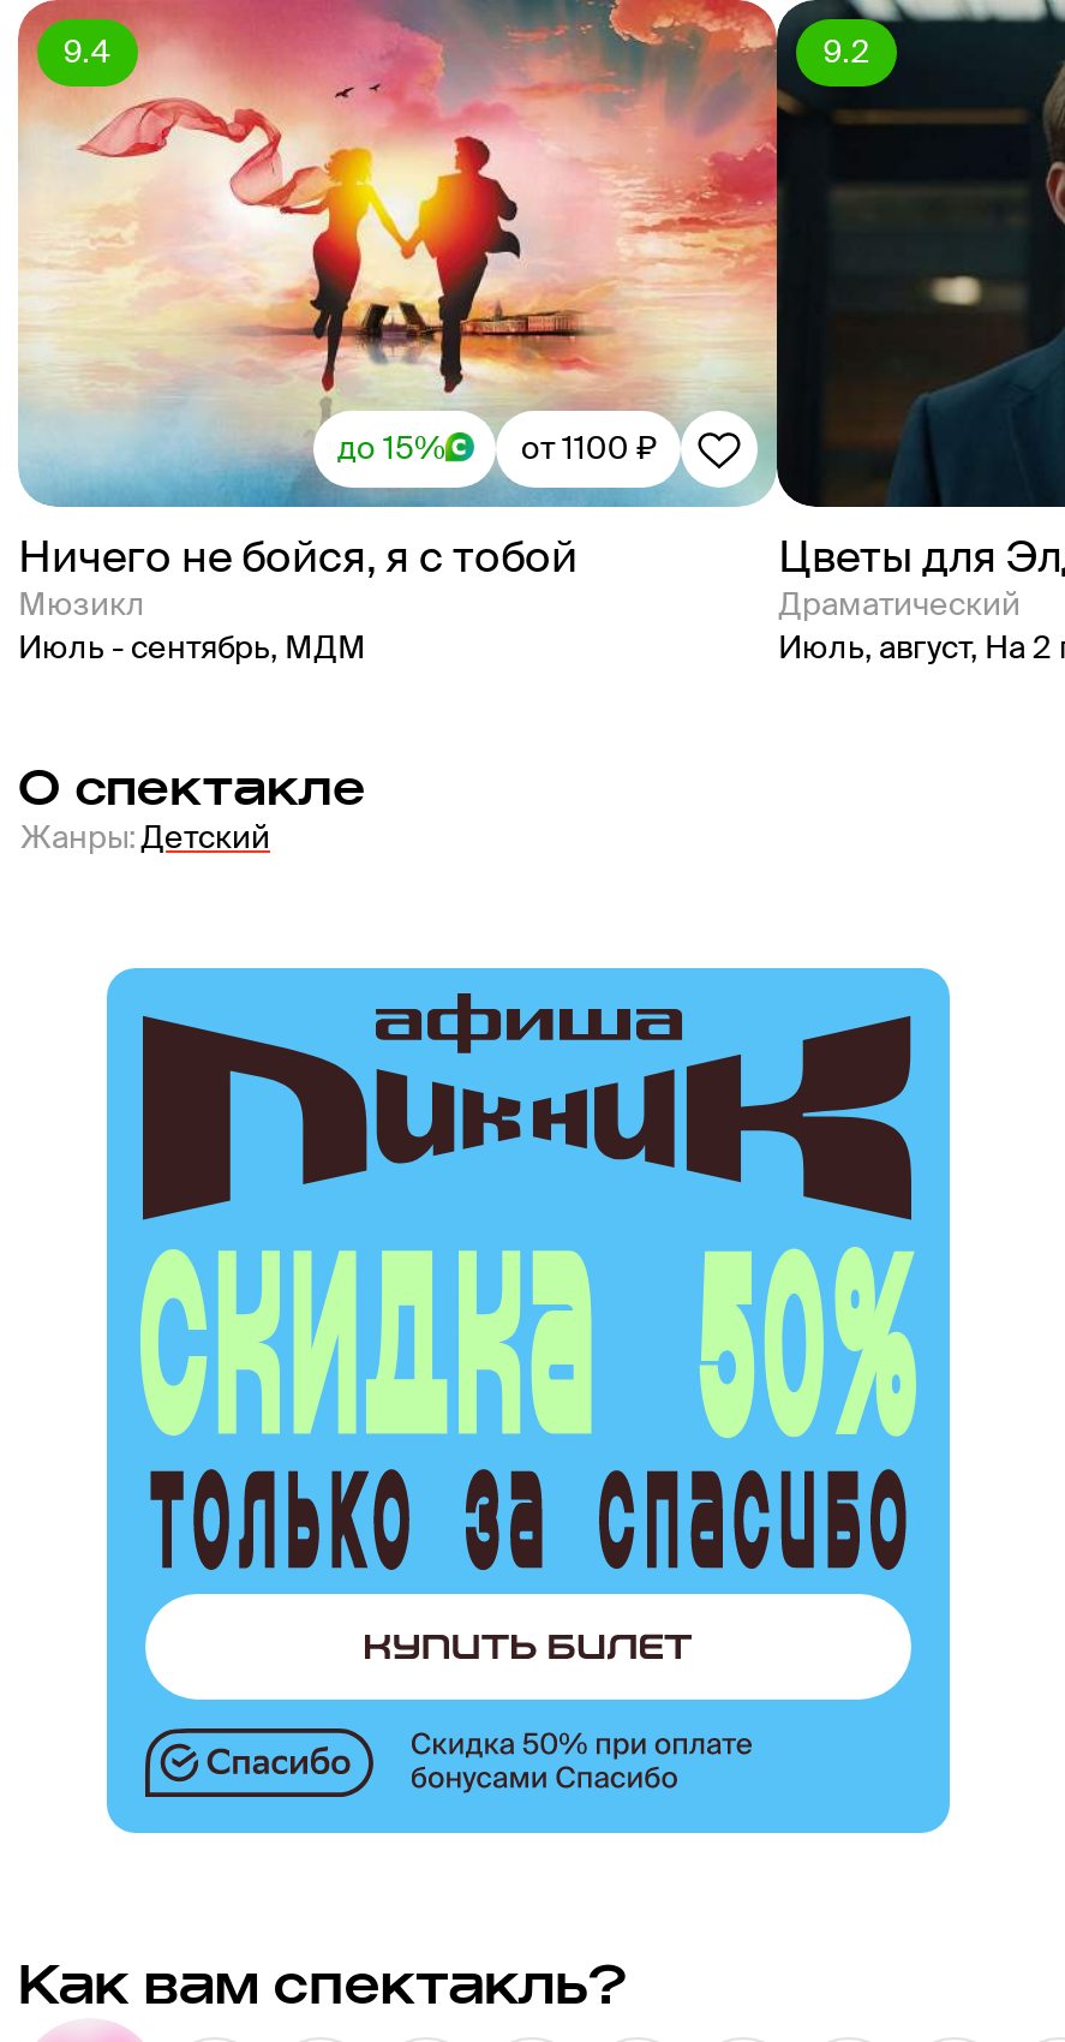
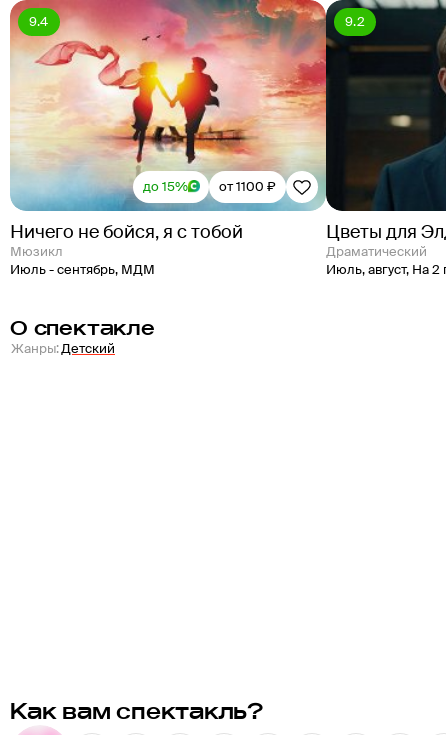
- [image]
